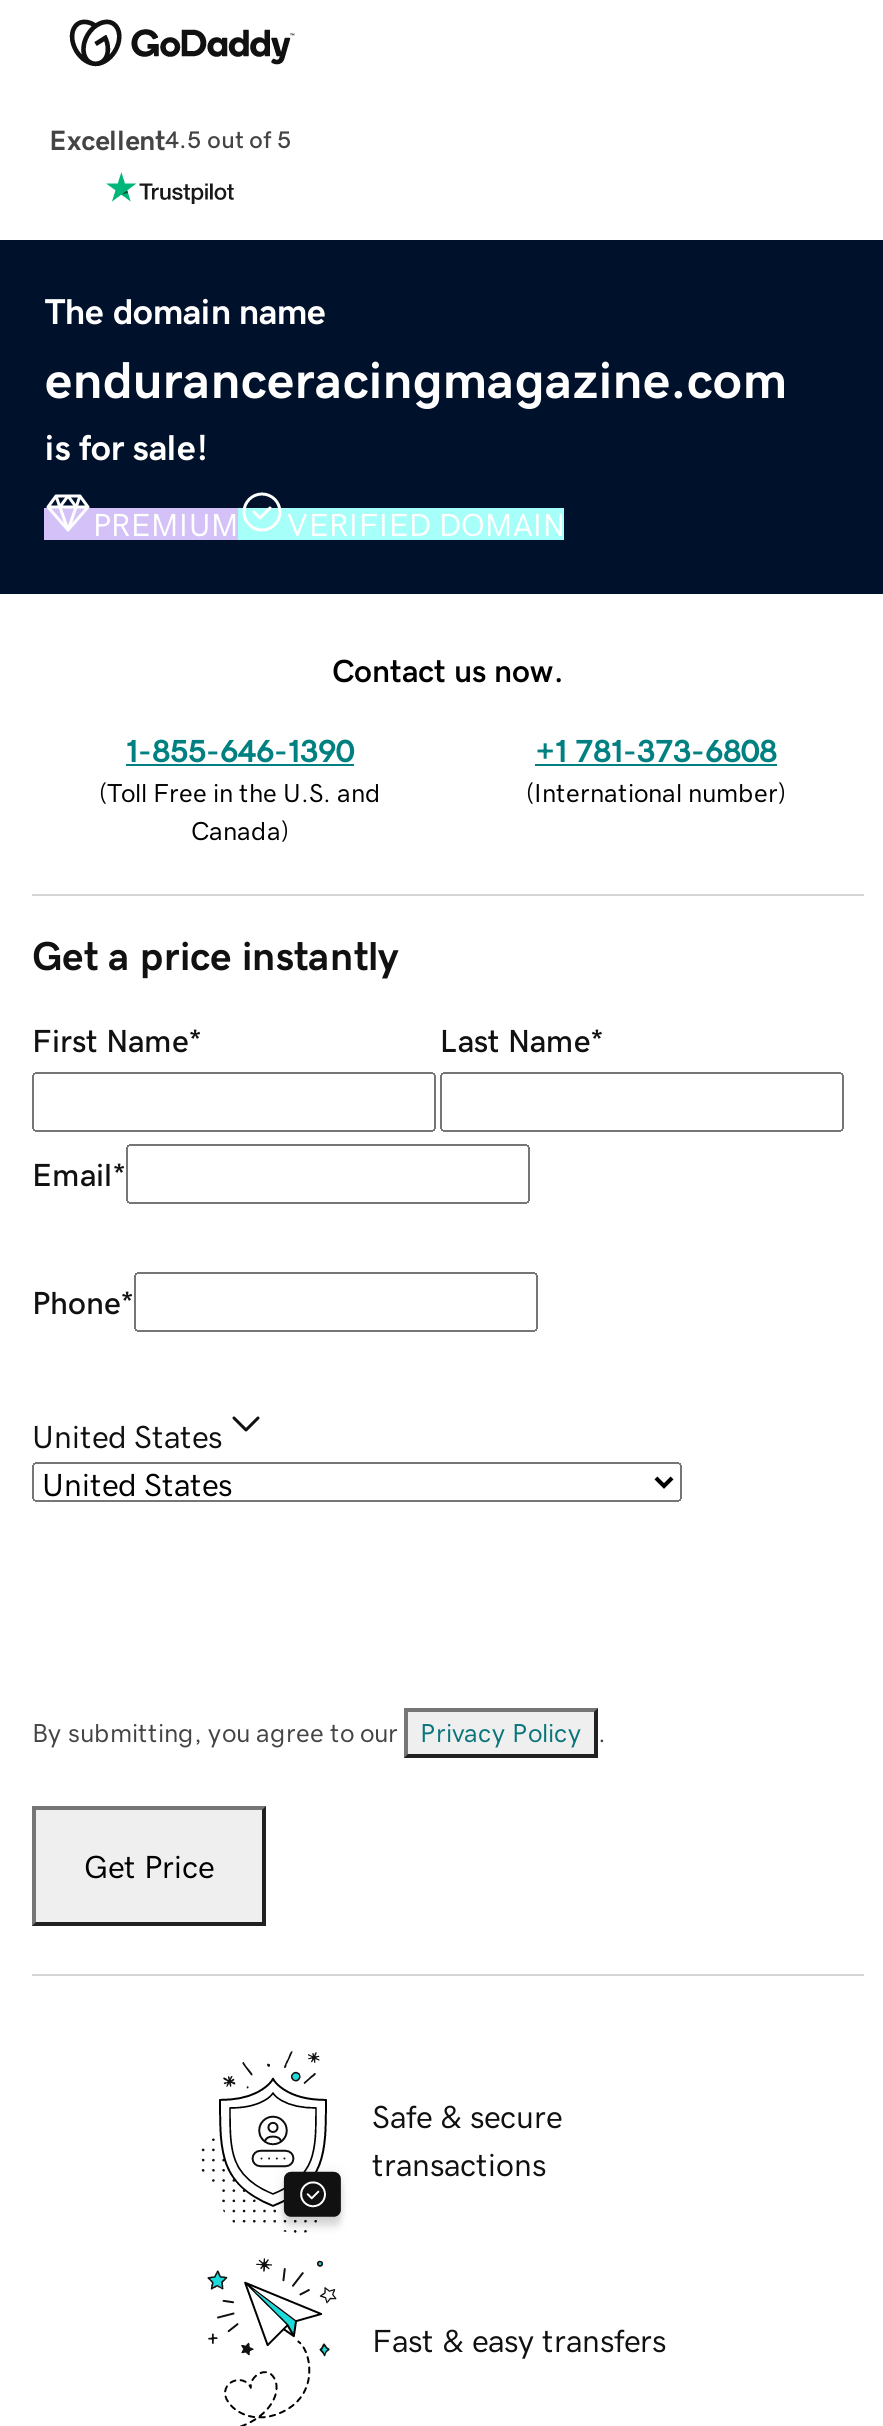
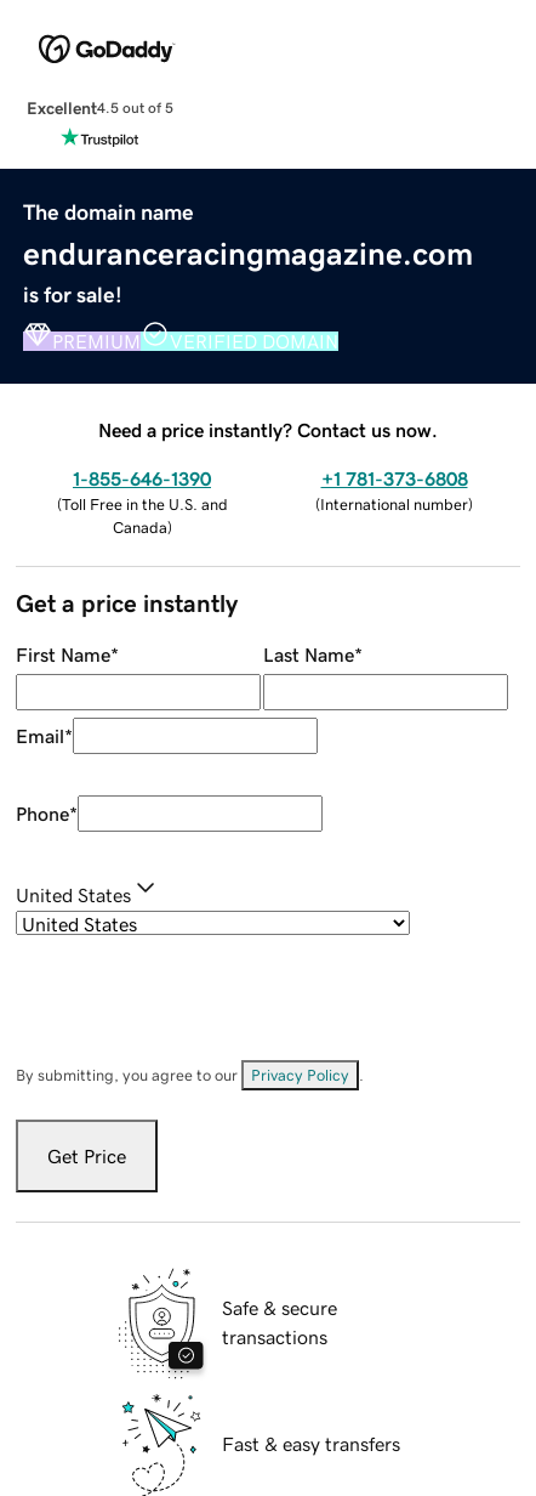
- Contact us now.
+ Need a price instantly? Contact us now.
